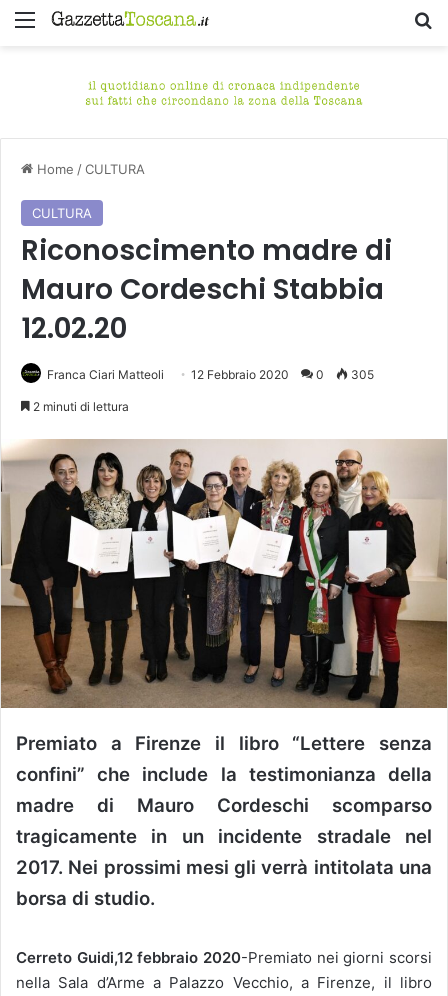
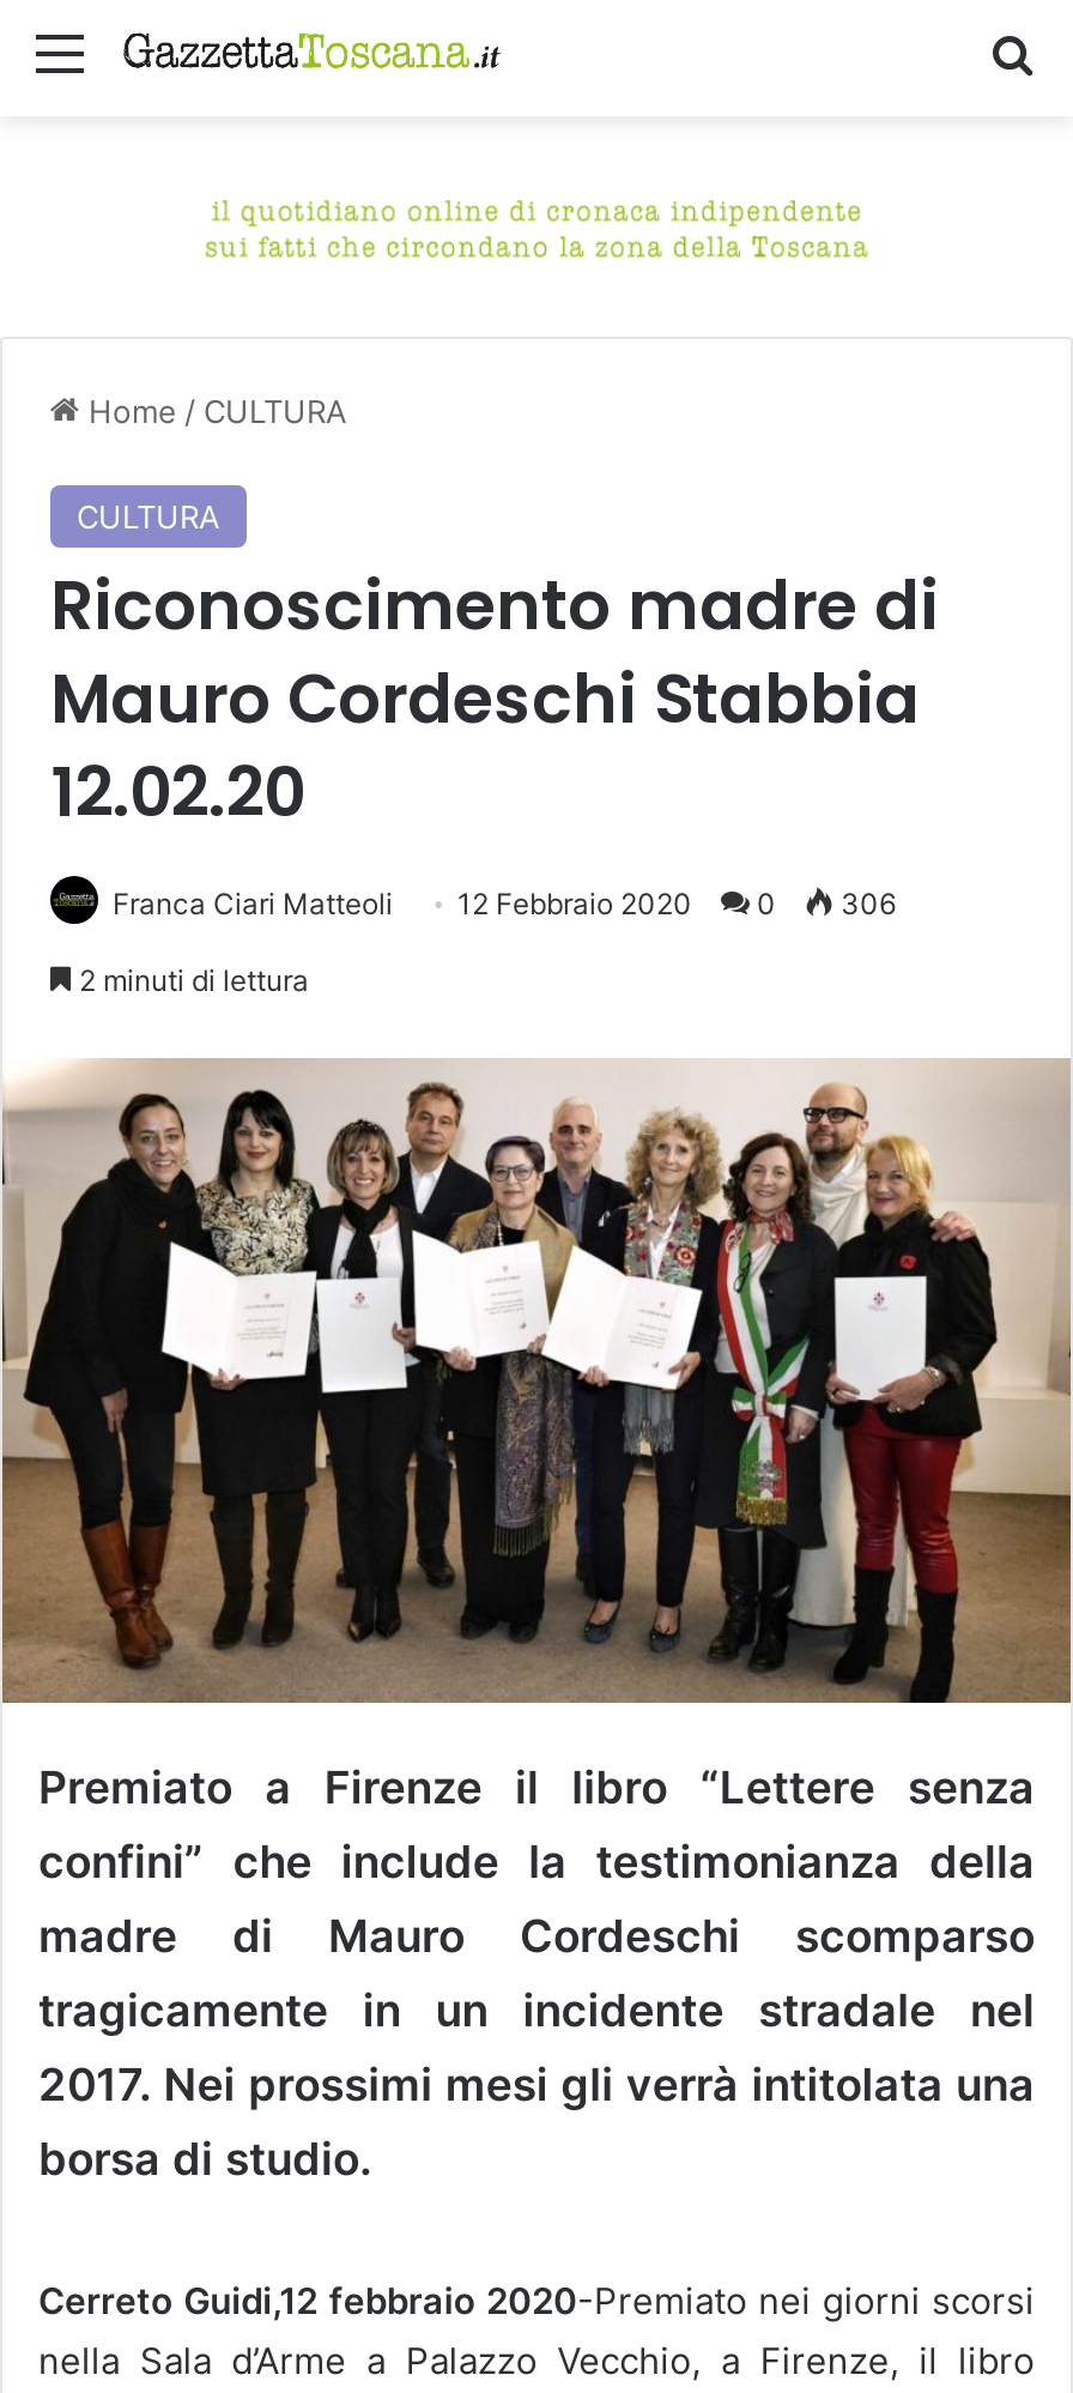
- Franca Ciari Matteoli 12 Febbraio 2020 0 305
+ Franca Ciari Matteoli 12 Febbraio 2020 0 306
